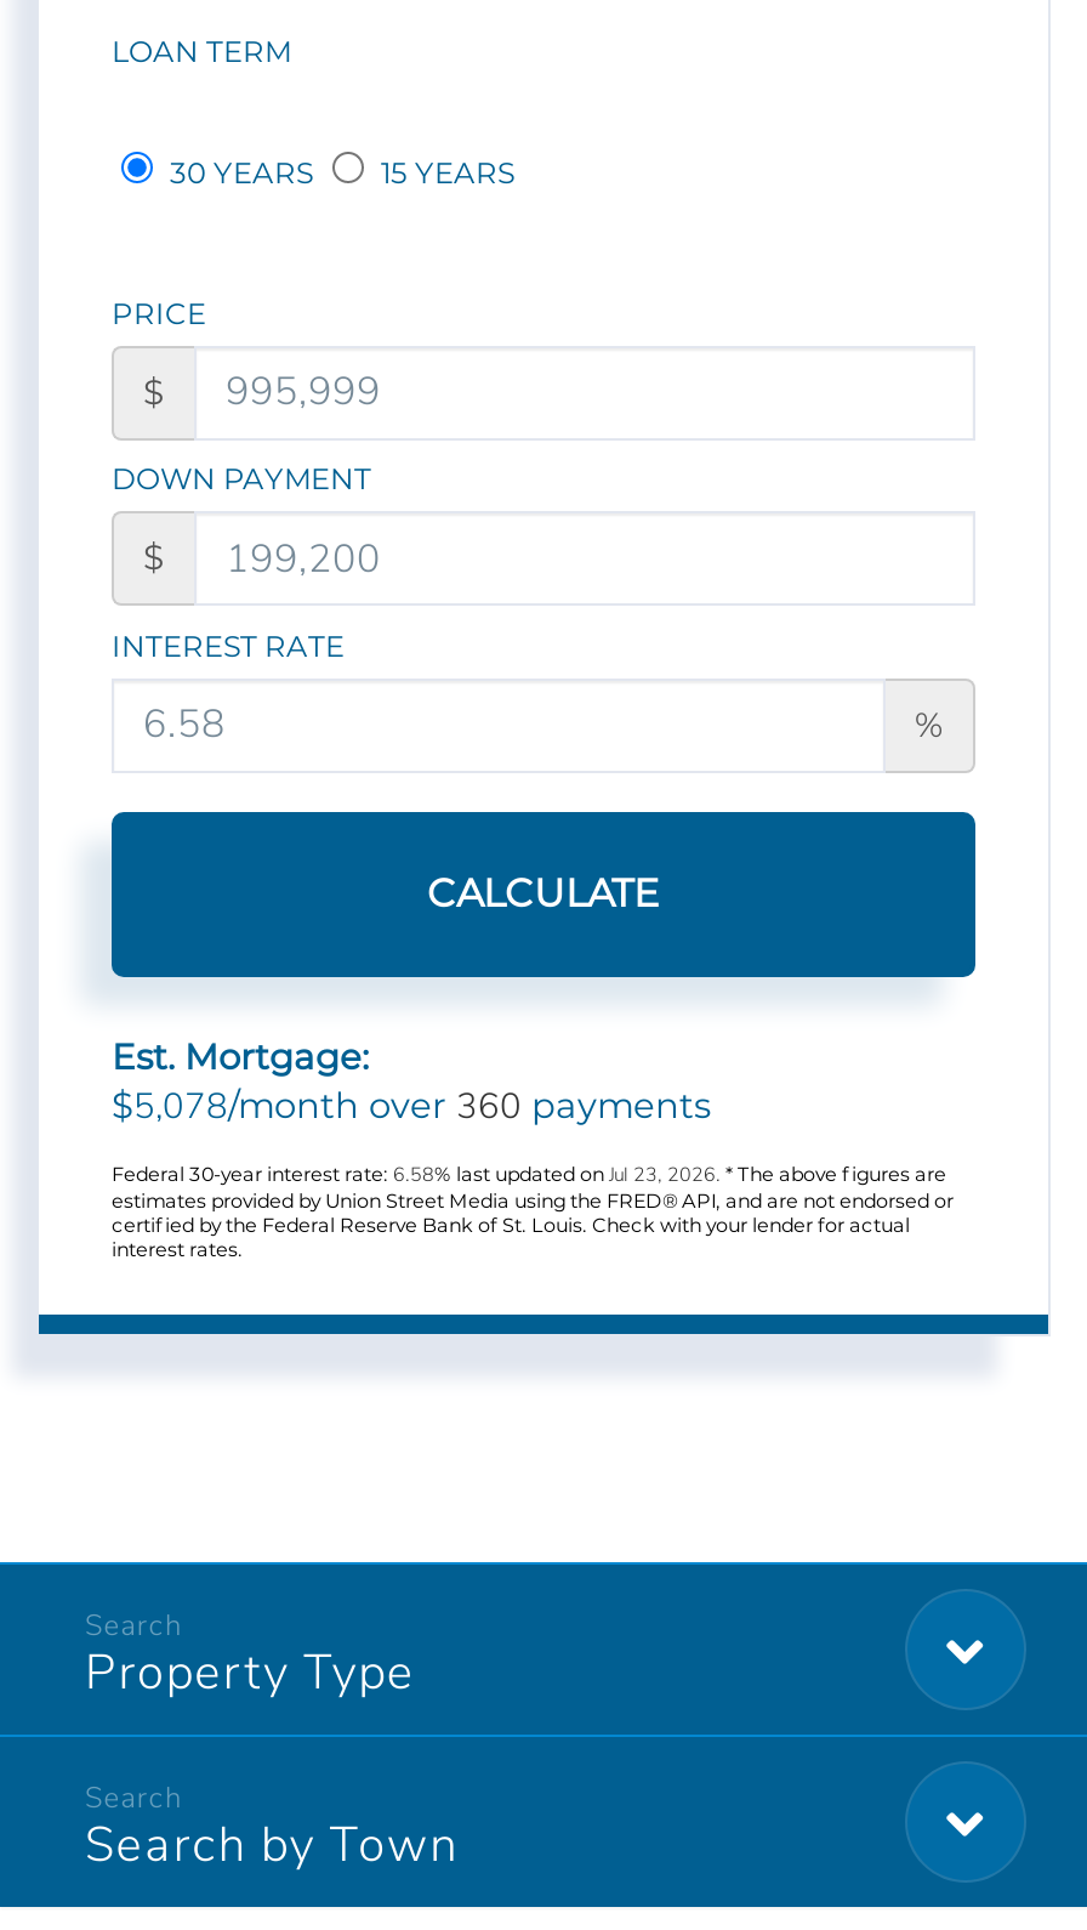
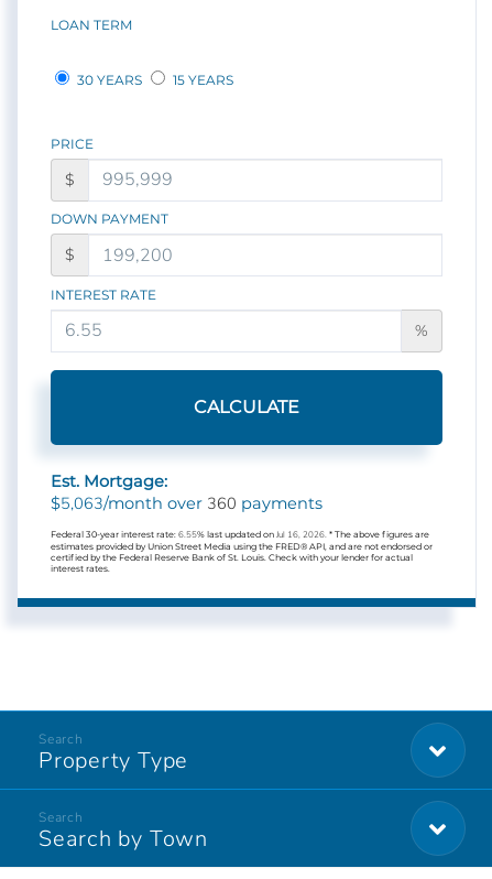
- $5,078/month over 360 payments
+ $5,063/month over 360 payments

- Federal 30-year interest rate: 6.58% last updated on Jul 23, 2026. * The above figures are
+ Federal 30-year interest rate: 6.55% last updated on Jul 16, 2026. * The above figures are
